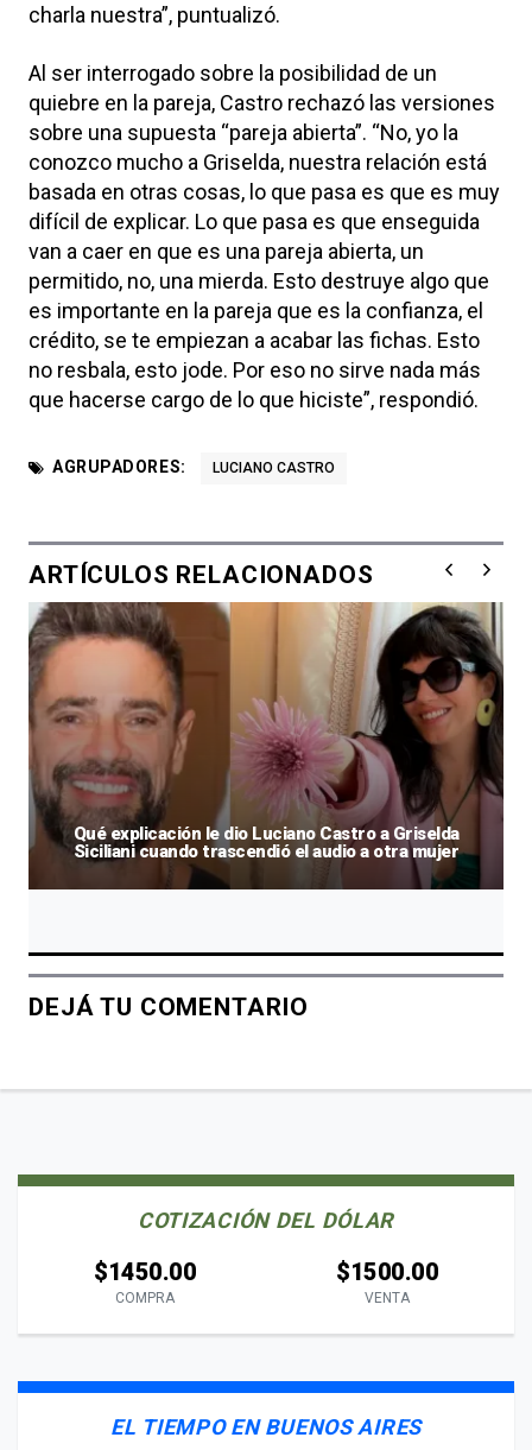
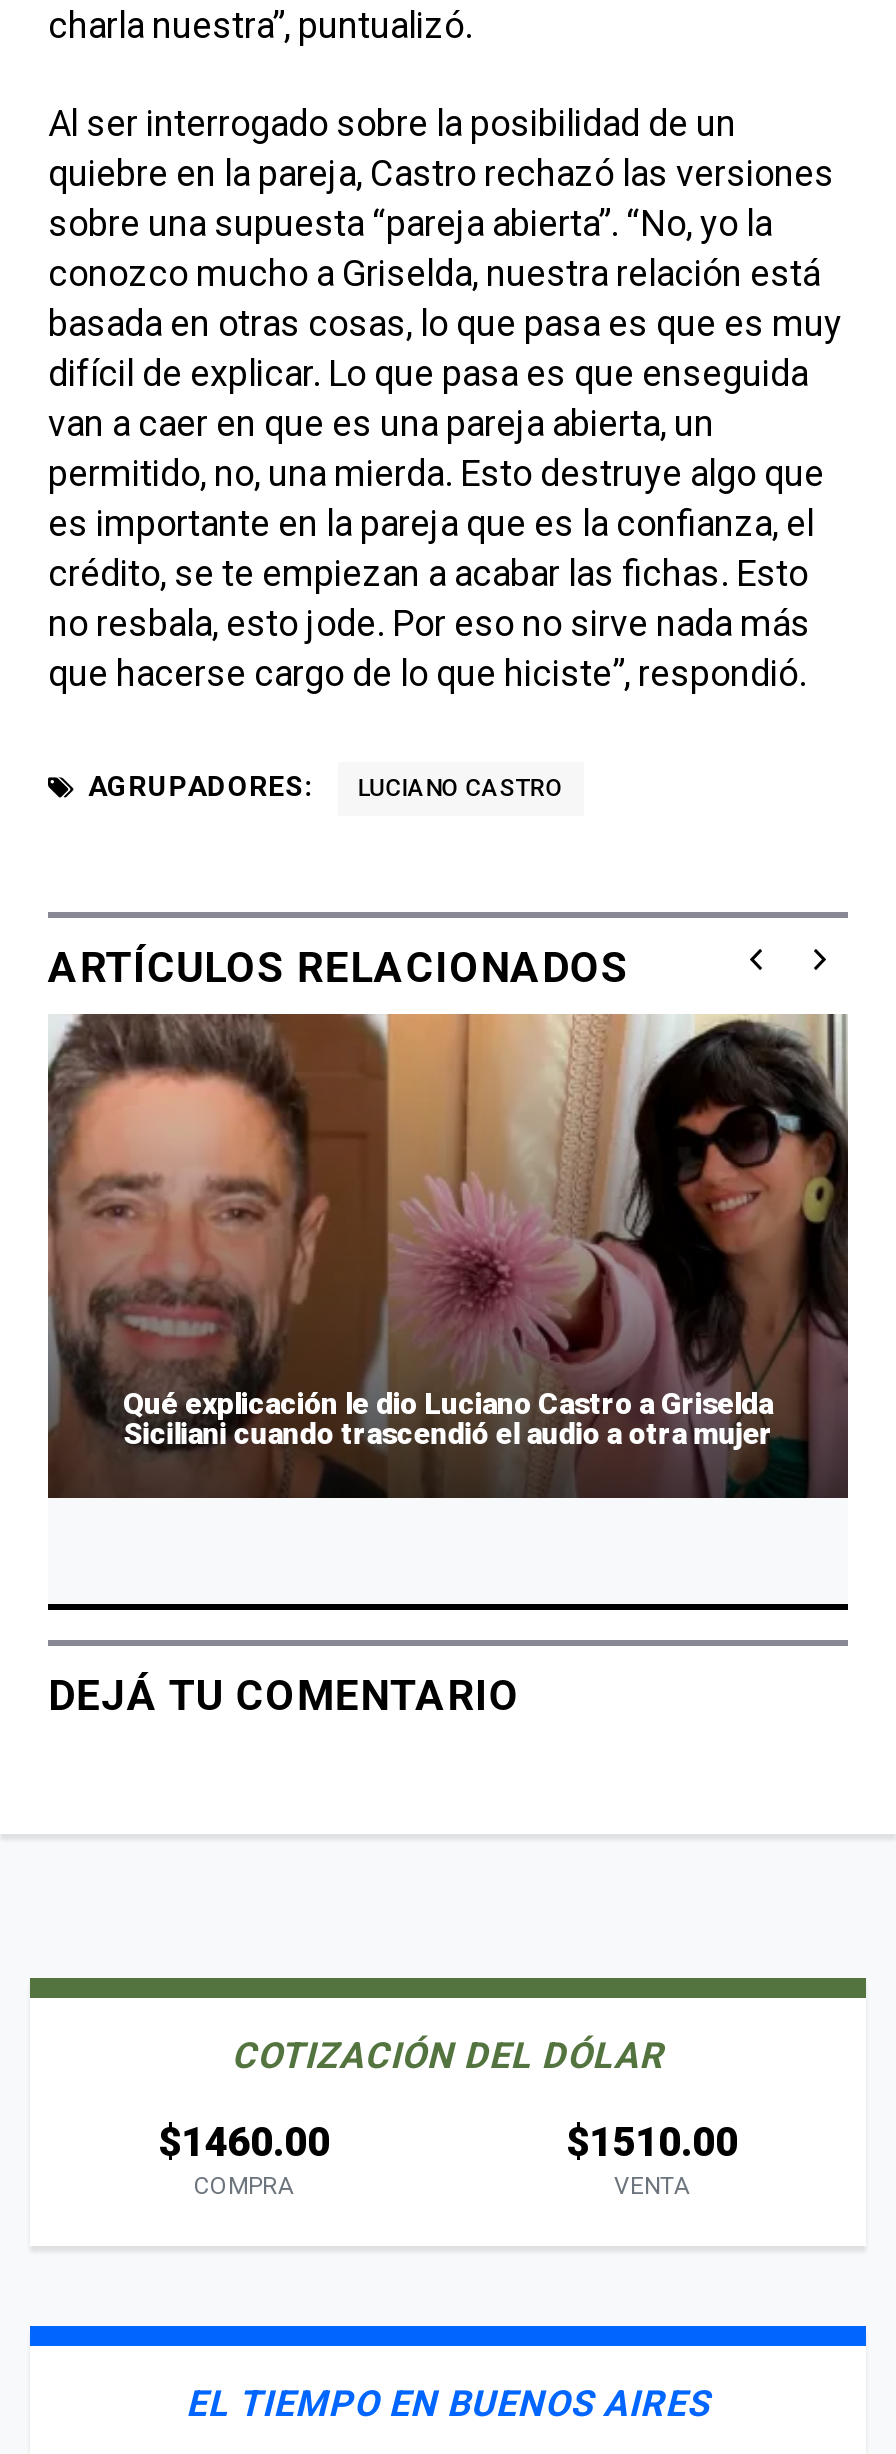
- $1450.00
+ $1460.00

- $1500.00
+ $1510.00
